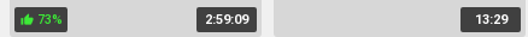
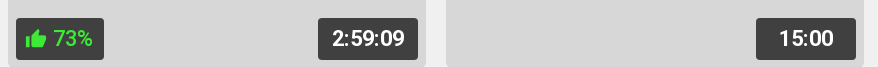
- 13:29
+ 15:00
